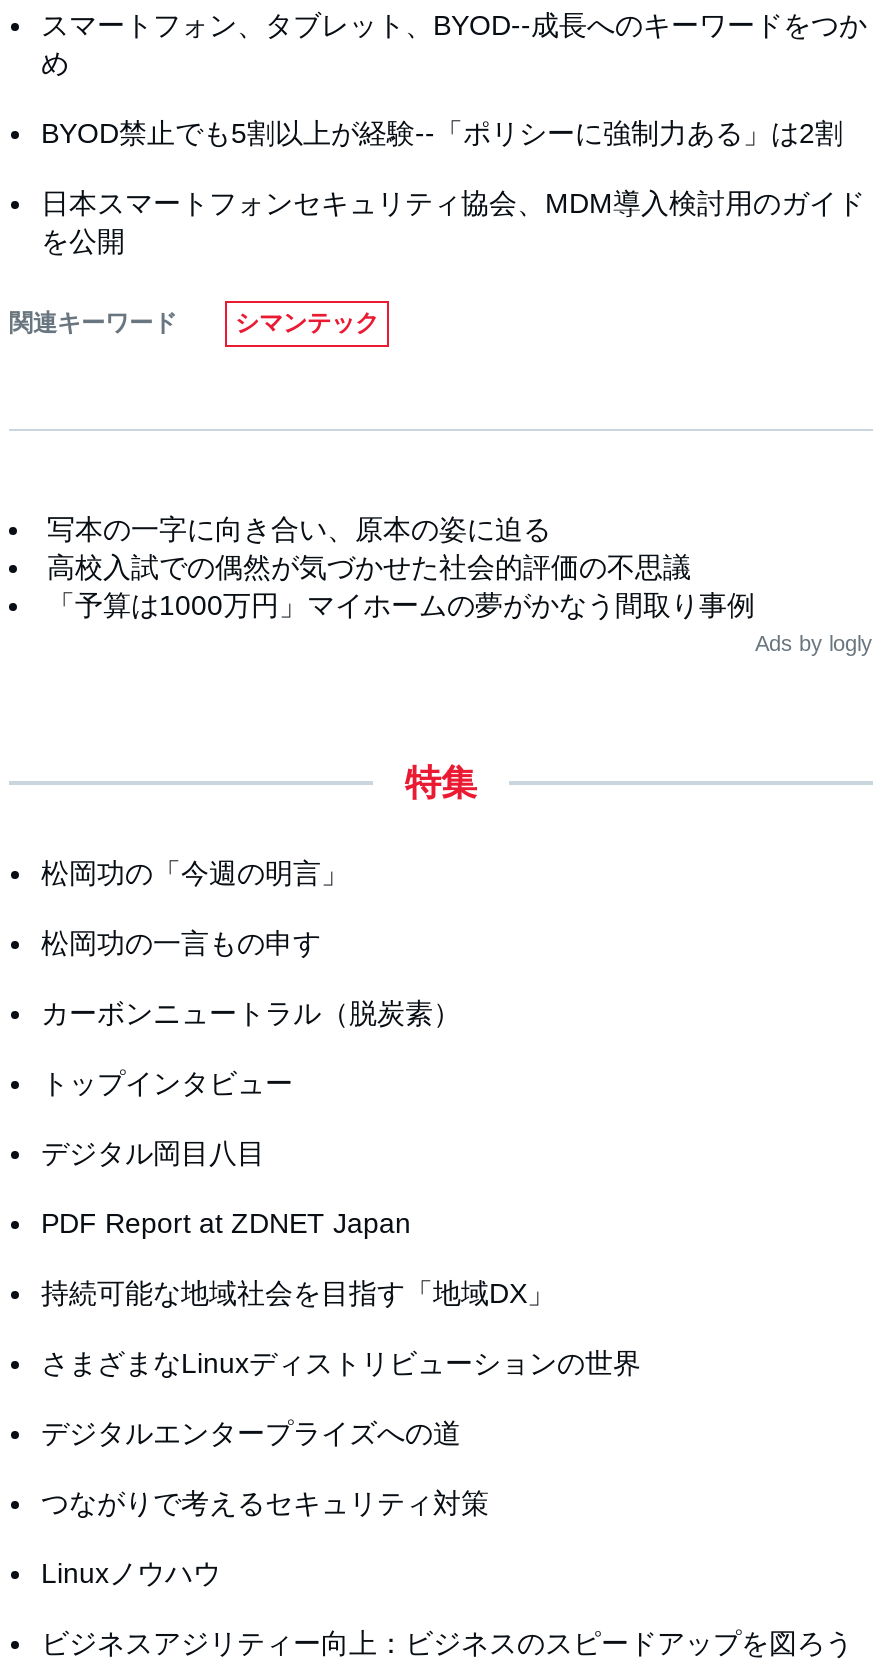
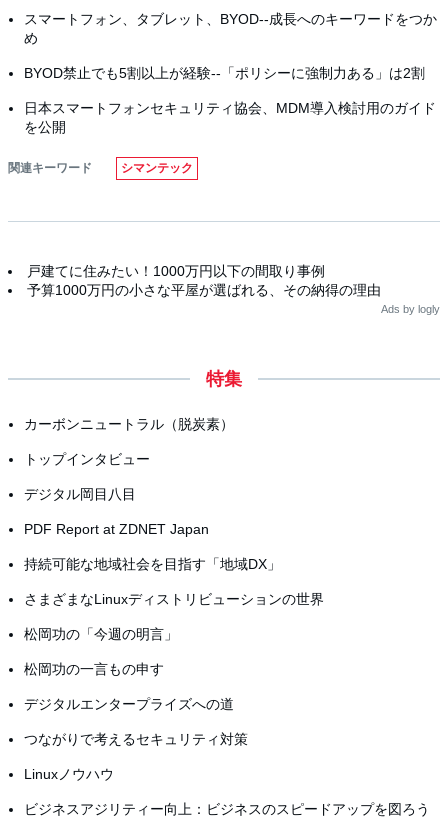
- 写本の一字に向き合い、原本の姿に迫る
- 高校入試での偶然が気づかせた社会的評価の不思議
- 「予算は1000万円」マイホームの夢がかなう間取り事例
+ 戸建てに住みたい！1000万円以下の間取り事例
+ 予算1000万円の小さな平屋が選ばれる、その納得の理由

moved down: 松岡功の「今週の明言」 | 松岡功の一言もの申す

moved up: カーボンニュートラル（脱炭素） | トップインタビュー | デジタル岡目八目 | PDF Report at ZDNET Japan | 持続可能な地域社会を目指す「地域DX」 | さまざまなLinuxディストリビューションの世界
